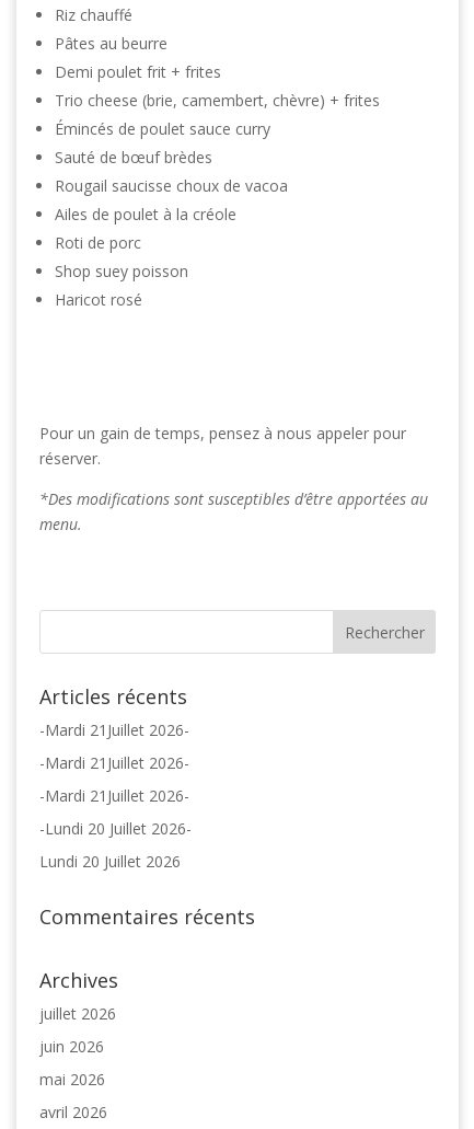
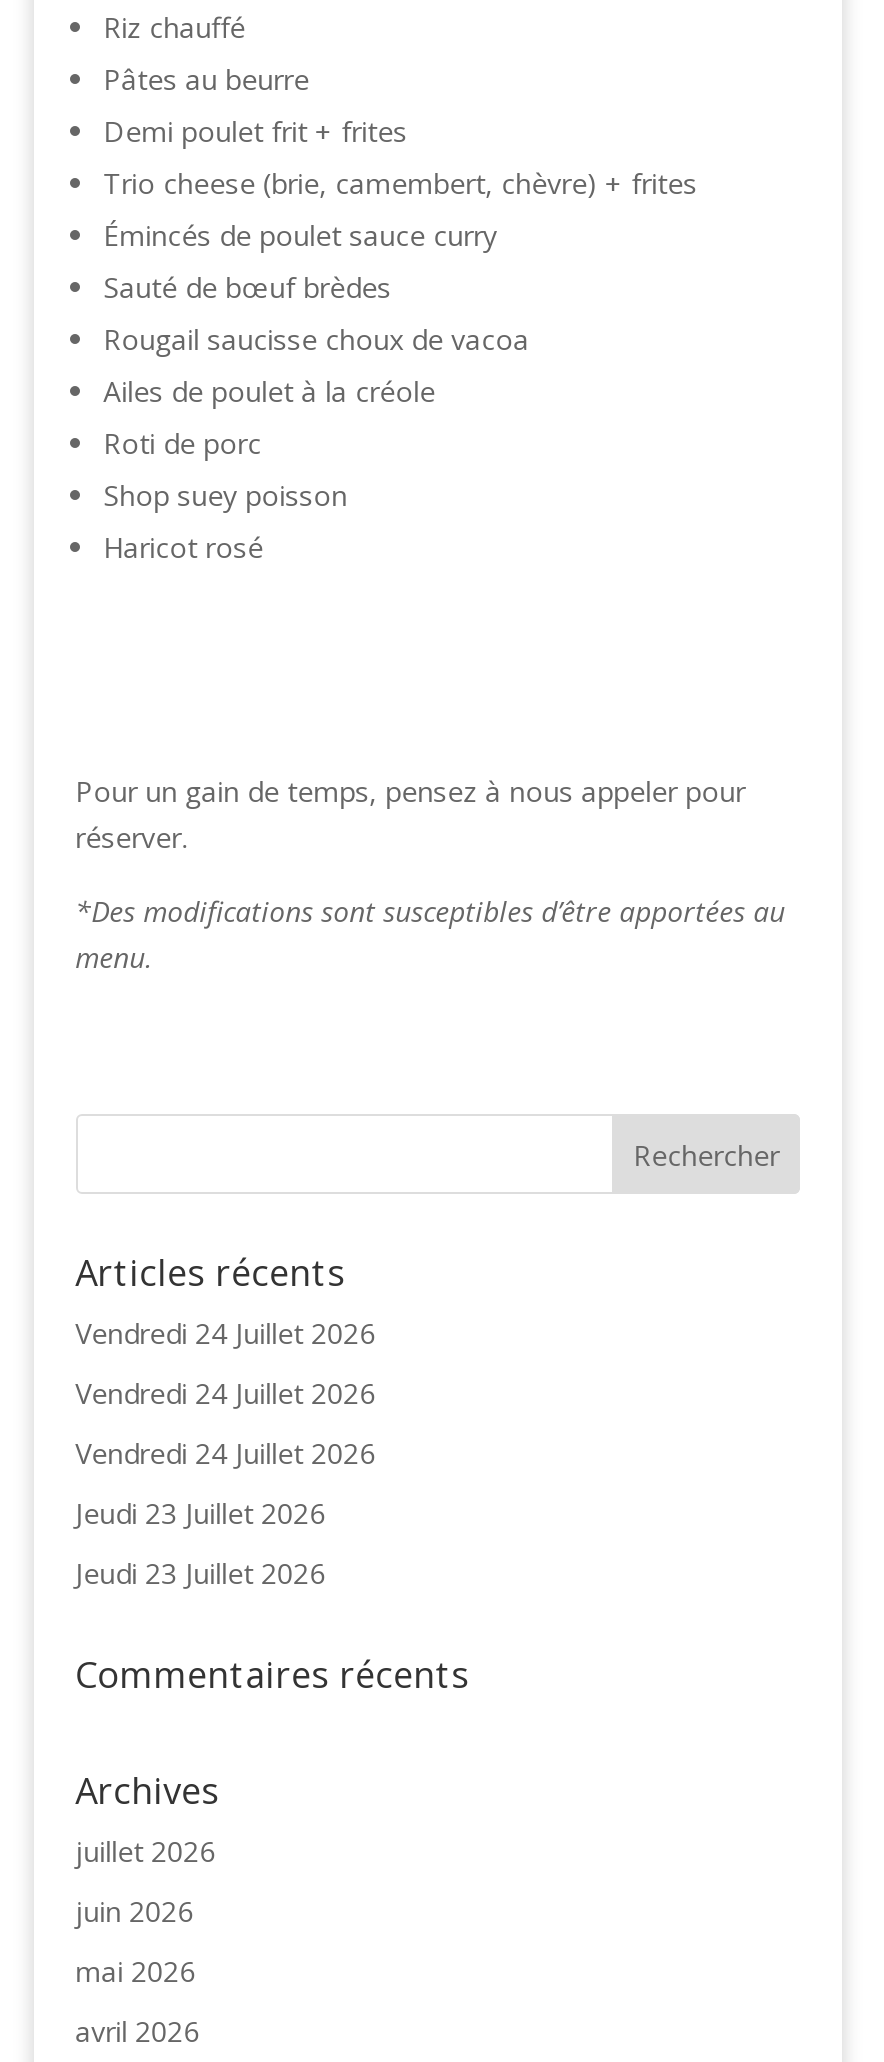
- -Mardi 21Juillet 2026-
+ Vendredi 24 Juillet 2026

- -Mardi 21Juillet 2026-
+ Vendredi 24 Juillet 2026

- -Mardi 21Juillet 2026-
+ Vendredi 24 Juillet 2026

- -Lundi 20 Juillet 2026-
+ Jeudi 23 Juillet 2026

- Lundi 20 Juillet 2026
+ Jeudi 23 Juillet 2026
